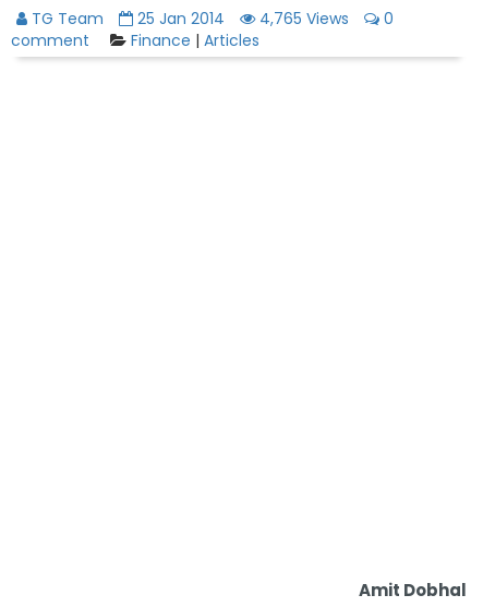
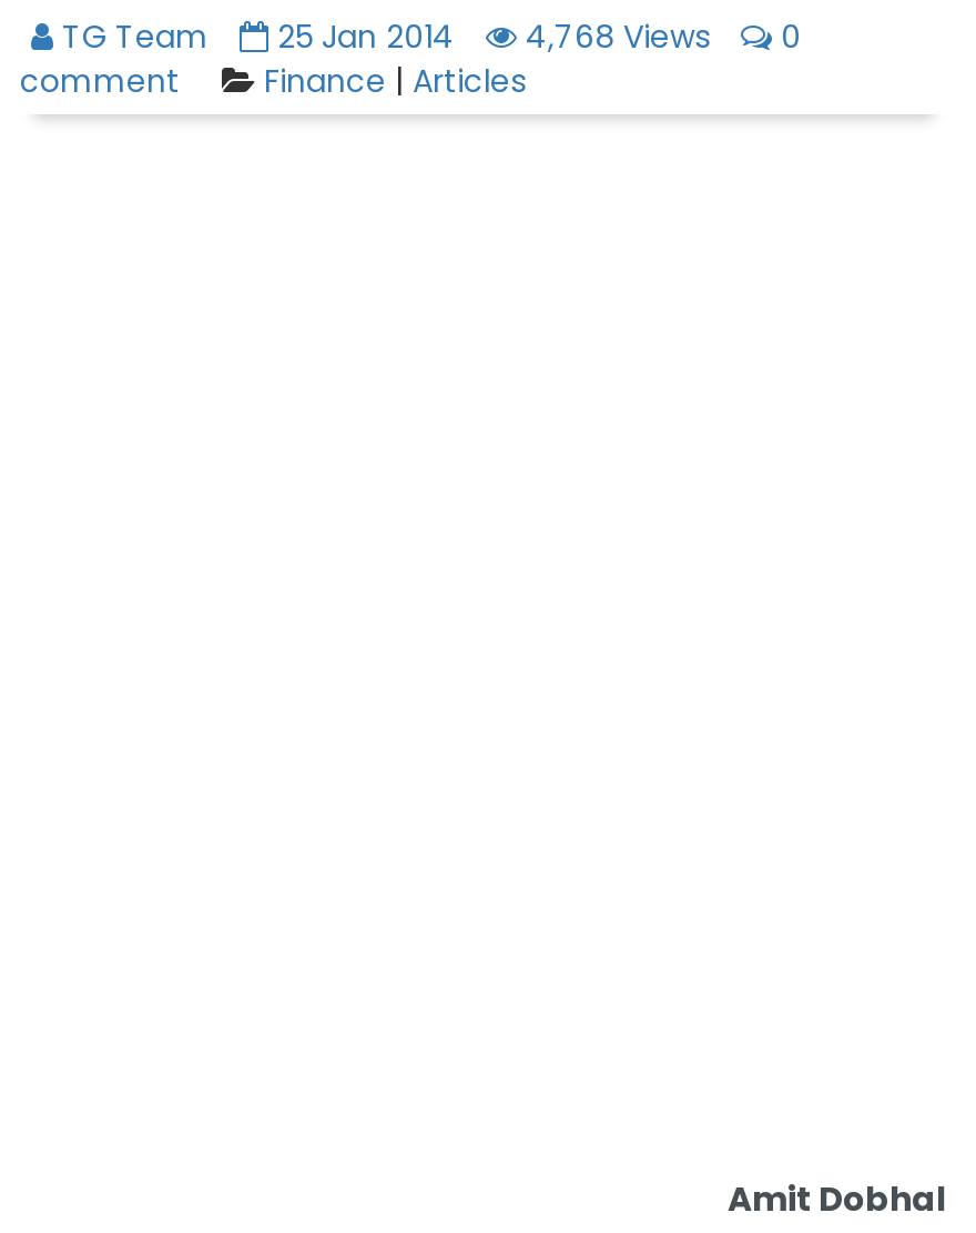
- TG Team 25 Jan 2014 4,765 Views 0
+ TG Team 25 Jan 2014 4,768 Views 0
